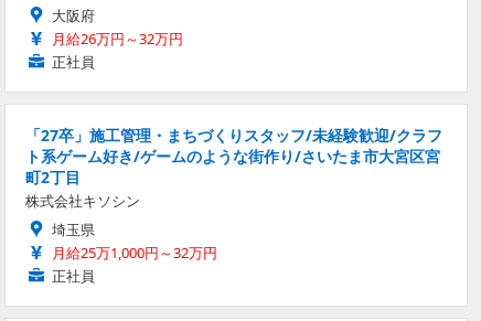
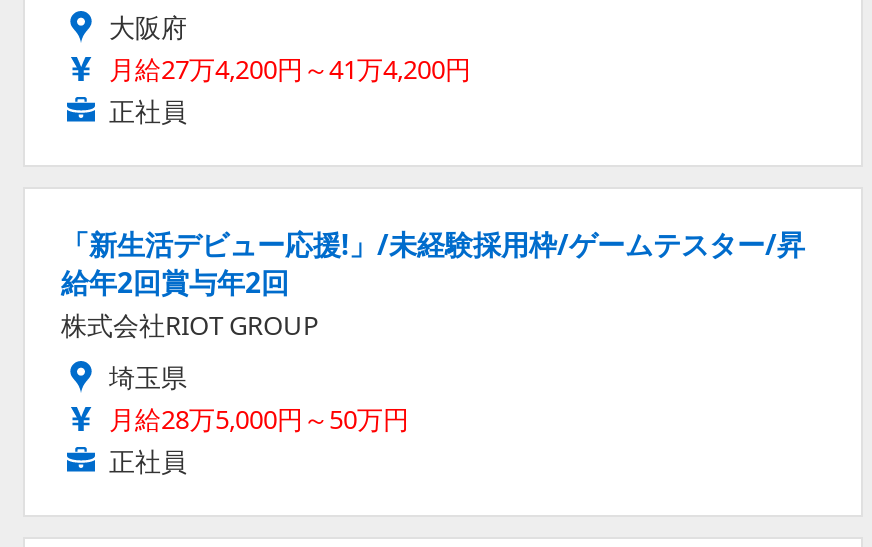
- 月給26万円～32万円
+ 月給27万4,200円～41万4,200円

- 「27卒」施工管理・まちづくりスタッフ/未経験歓迎/クラフ
- ト系ゲーム好き/ゲームのような街作り/さいたま市大宮区宮
- 町2丁目
- 株式会社キソシン
+ 「新生活デビュー応援!」/未経験採用枠/ゲームテスター/昇
+ 給年2回賞与年2回
+ 株式会社RIOT GROUP

- 月給25万1,000円～32万円
+ 月給28万5,000円～50万円
